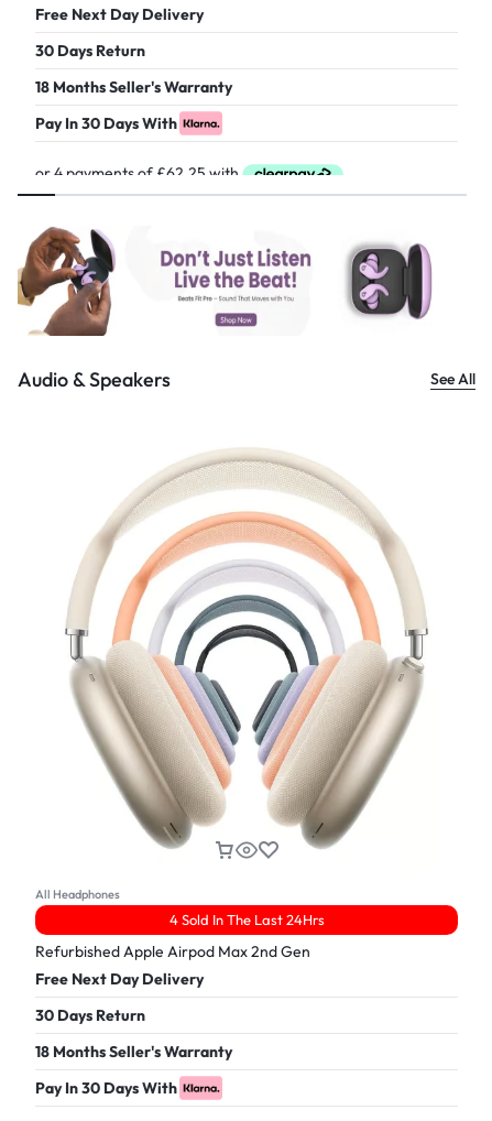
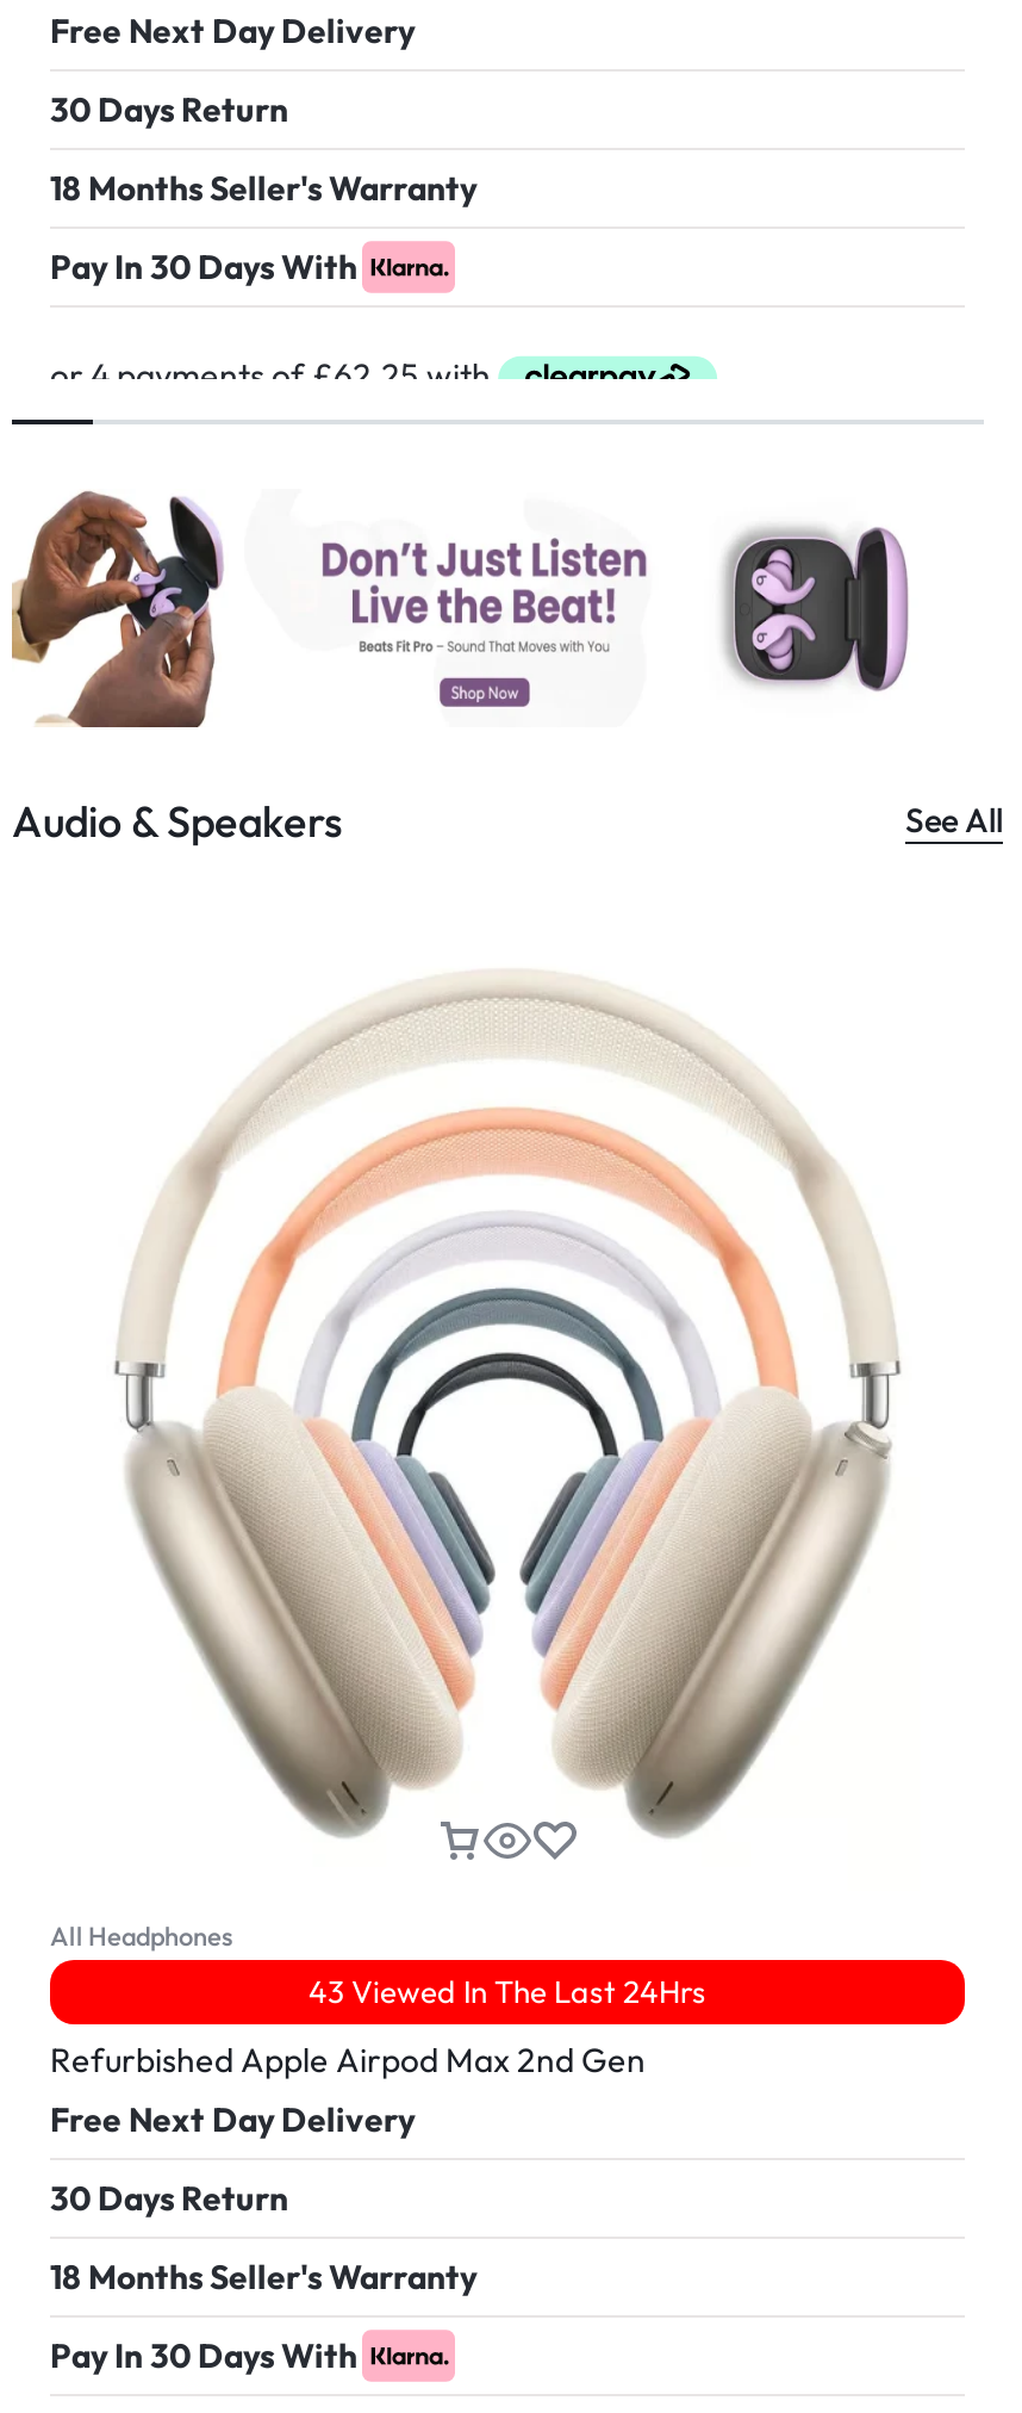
- 4 Sold In The Last 24Hrs
+ 43 Viewed In The Last 24Hrs
